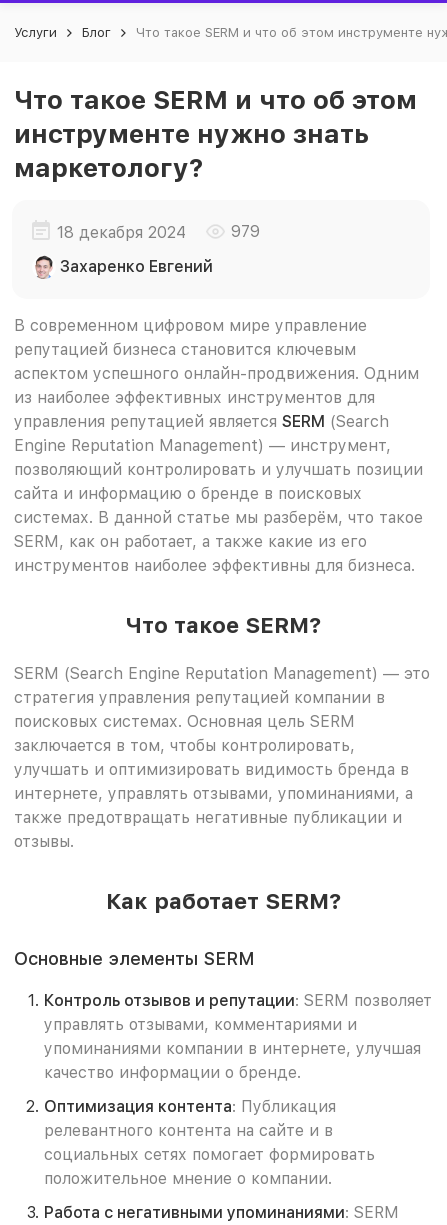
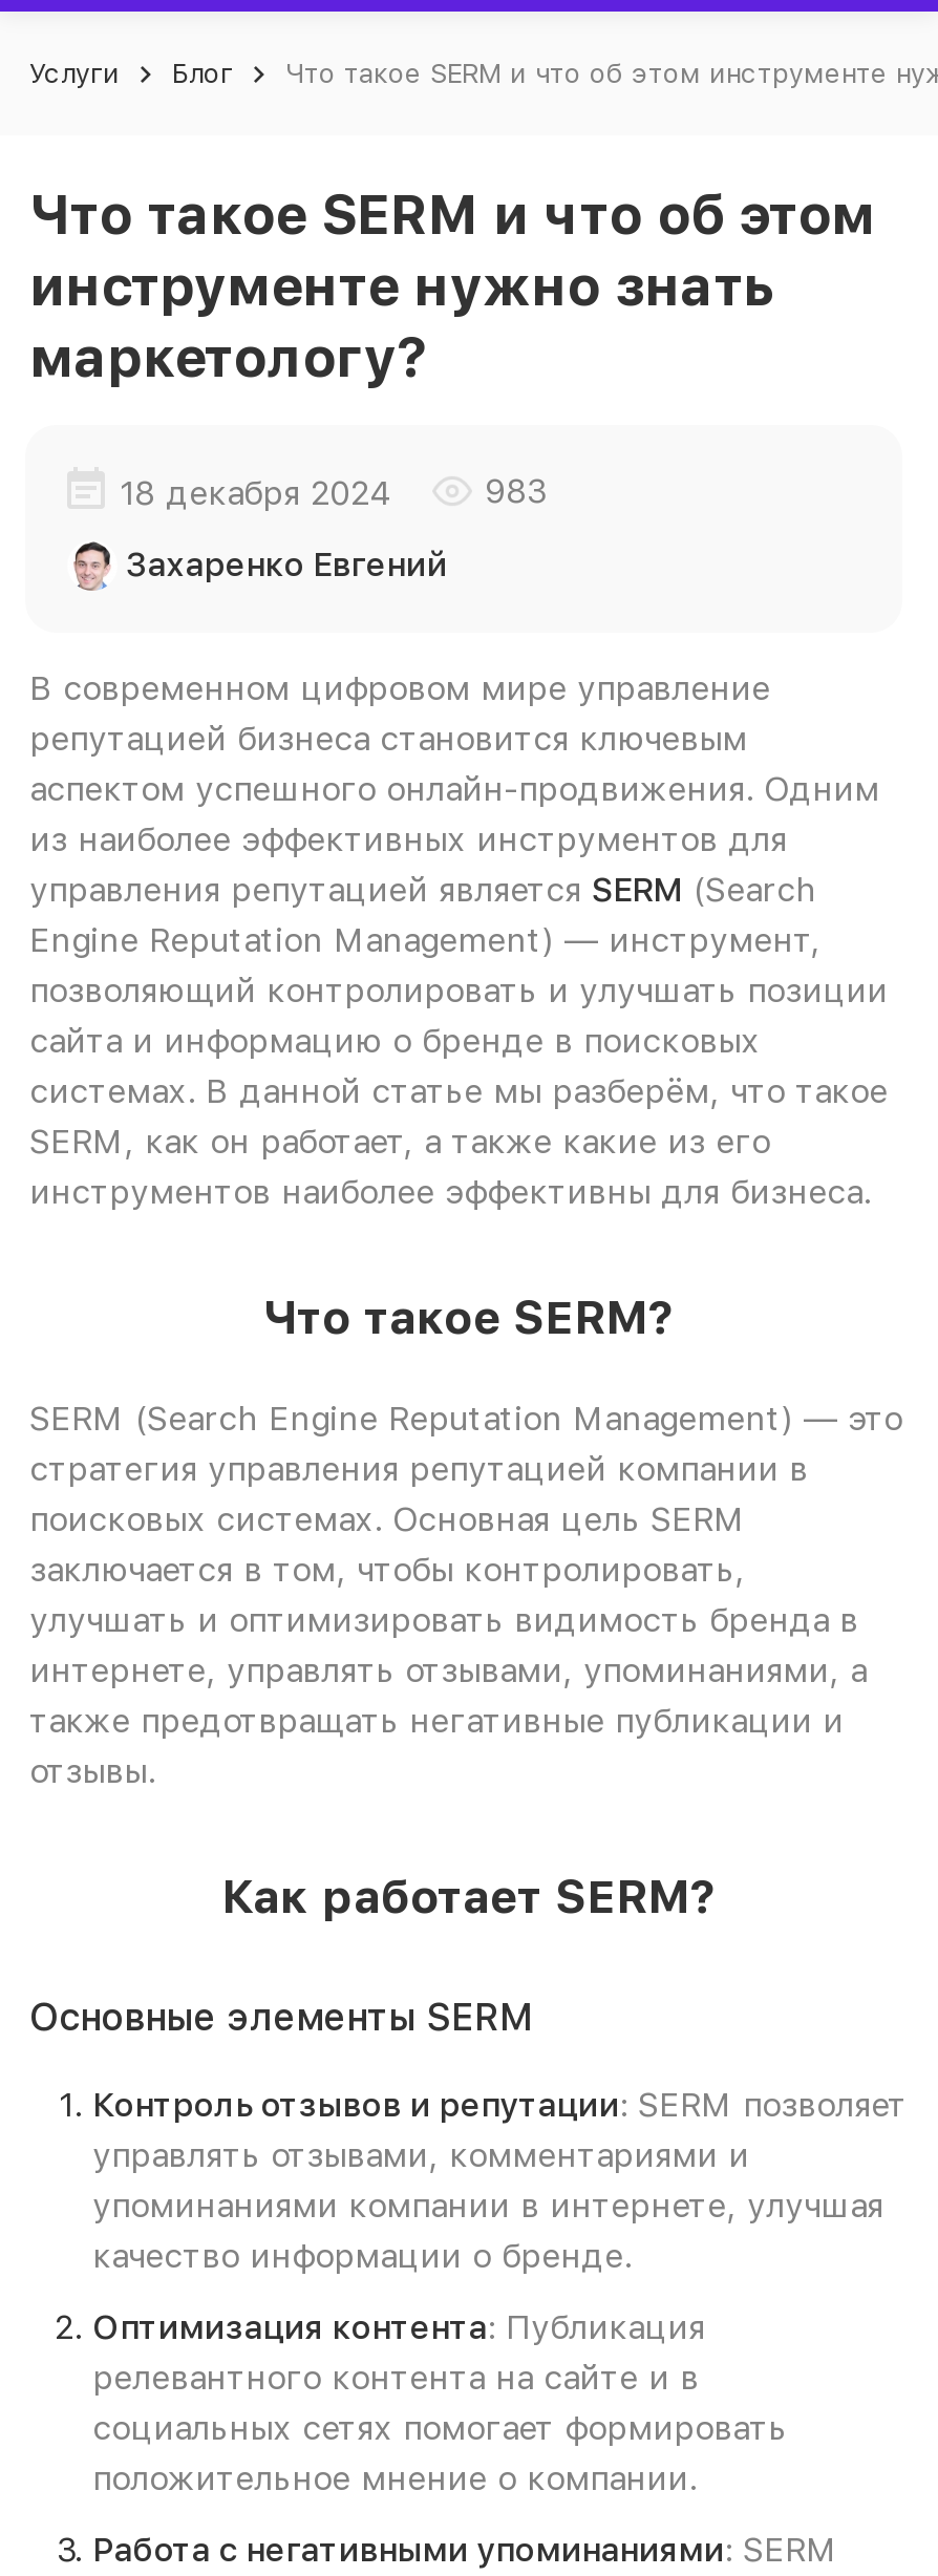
- 979
+ 983
